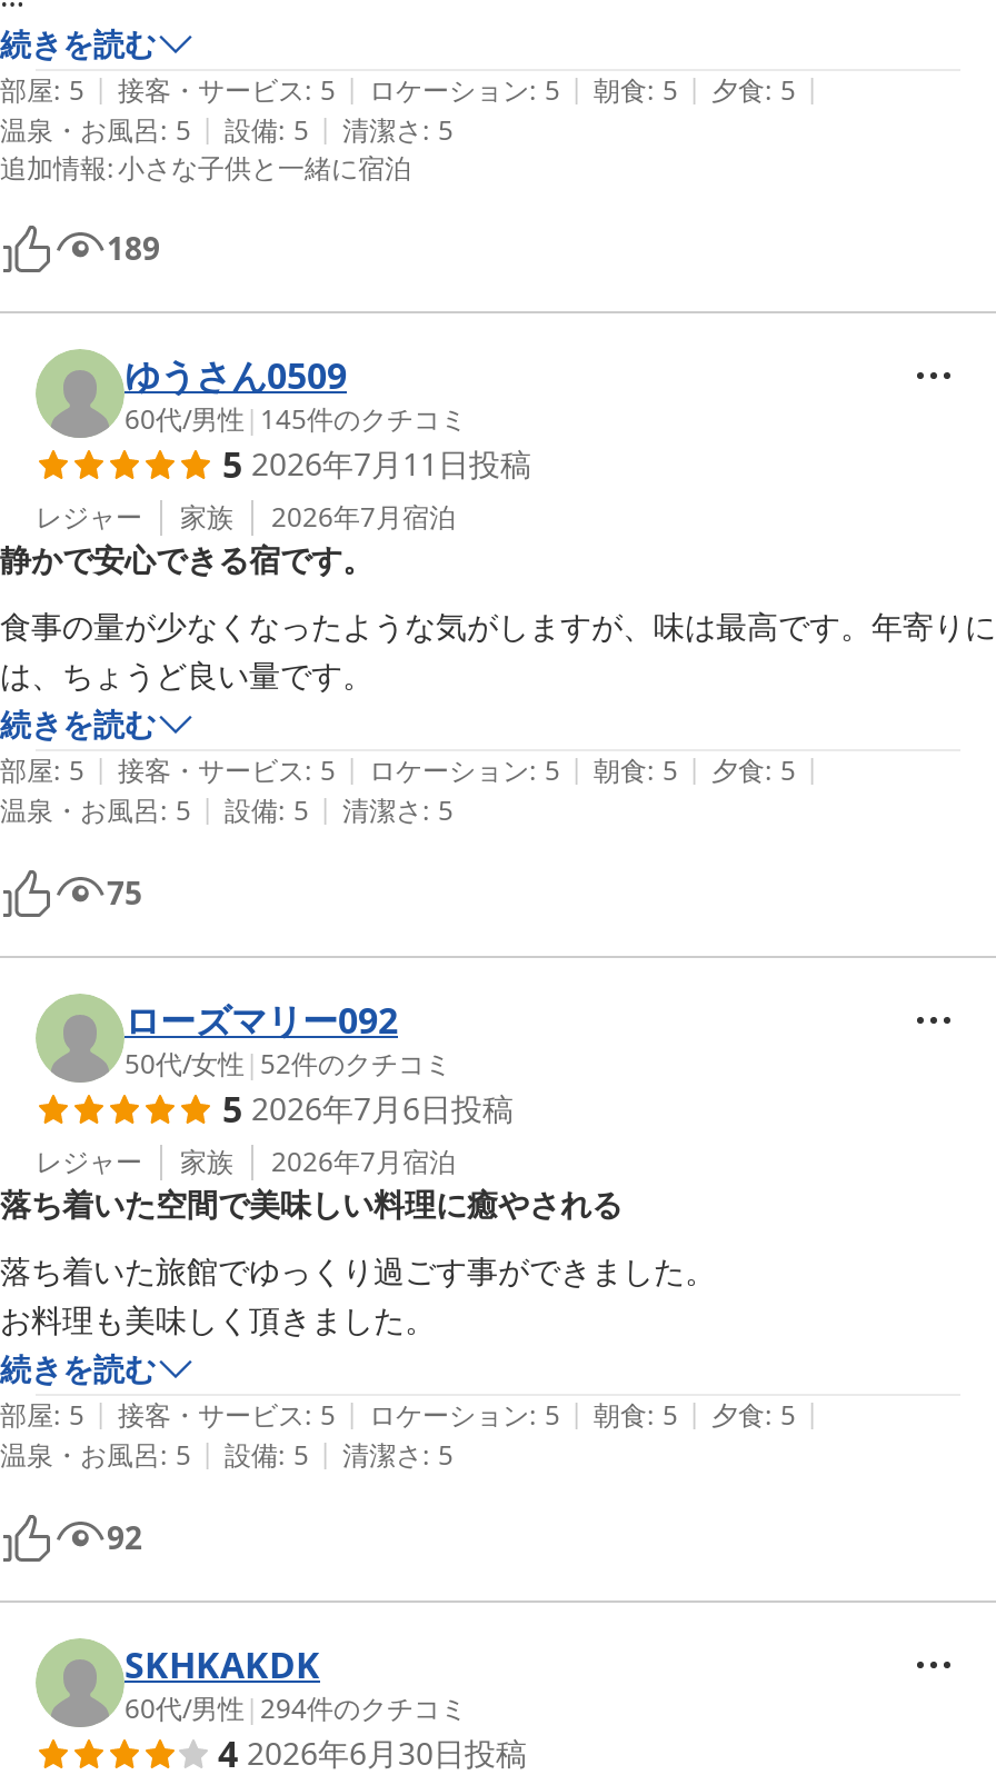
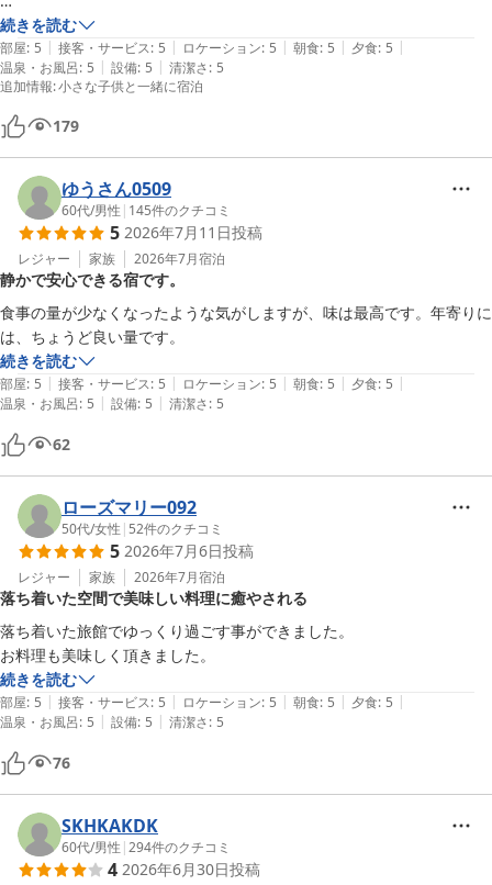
- 189
+ 179

- 75
+ 62

- 92
+ 76
